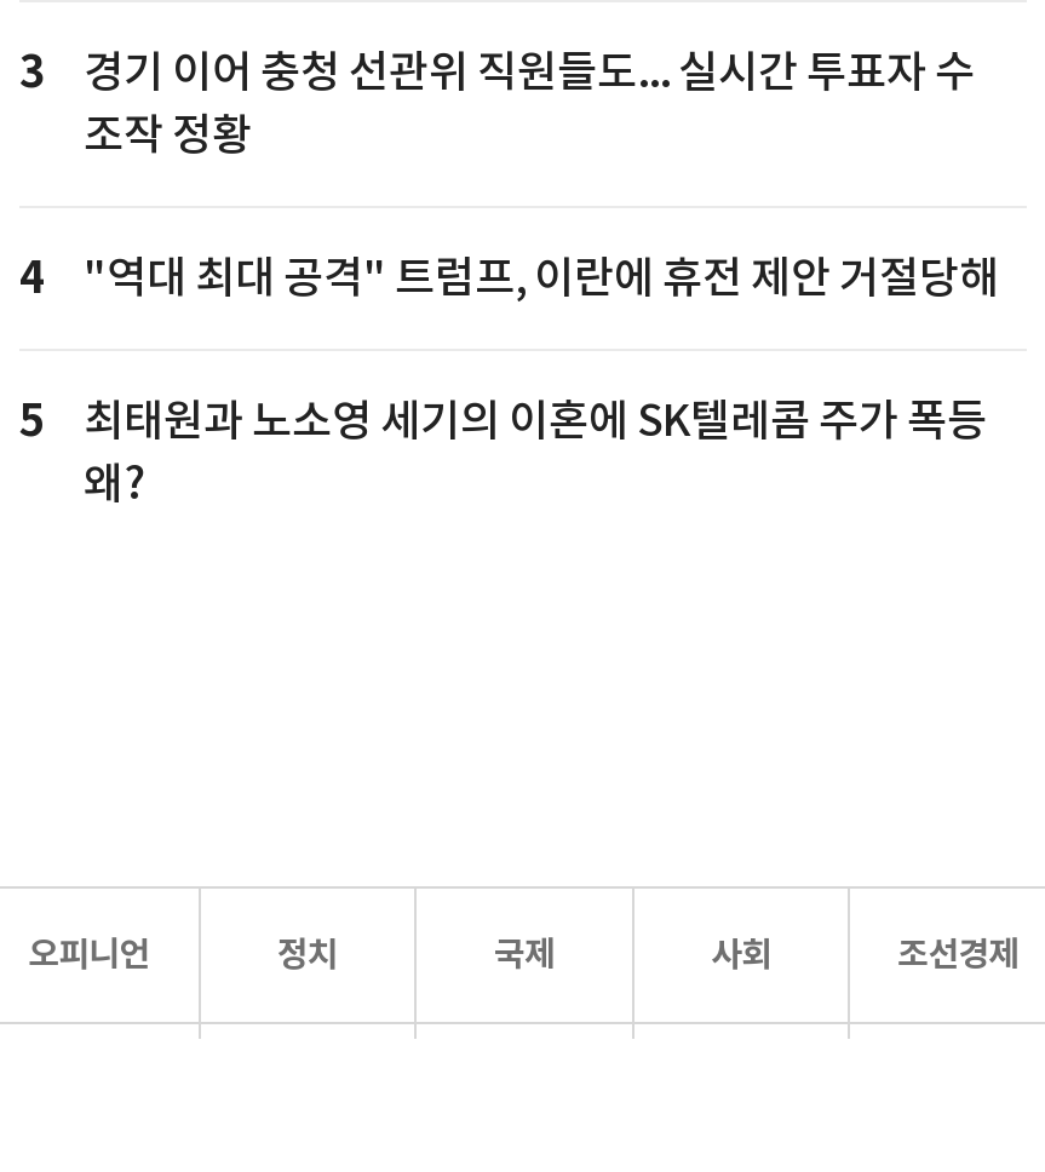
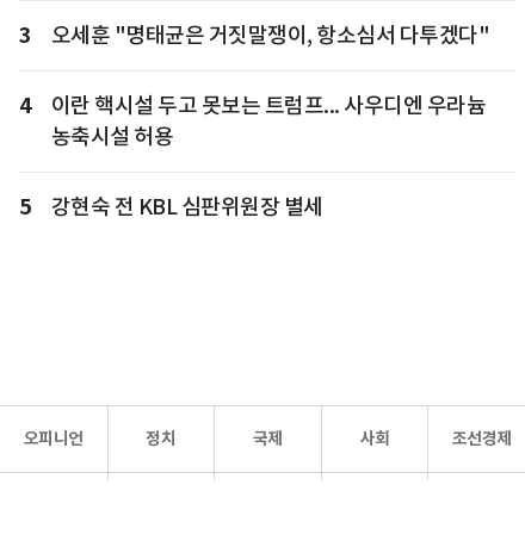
- 경기 이어 충청 선관위 직원들도... 실시간 투표자 수
- 조작 정황
+ 오세훈 "명태균은 거짓말쟁이, 항소심서 다투겠다"

- "역대 최대 공격" 트럼프, 이란에 휴전 제안 거절당해
+ 이란 핵시설 두고 못보는 트럼프... 사우디엔 우라늄
+ 농축시설 허용

- 최태원과 노소영 세기의 이혼에 SK텔레콤 주가 폭등
- 왜?
+ 강현숙 전 KBL 심판위원장 별세
